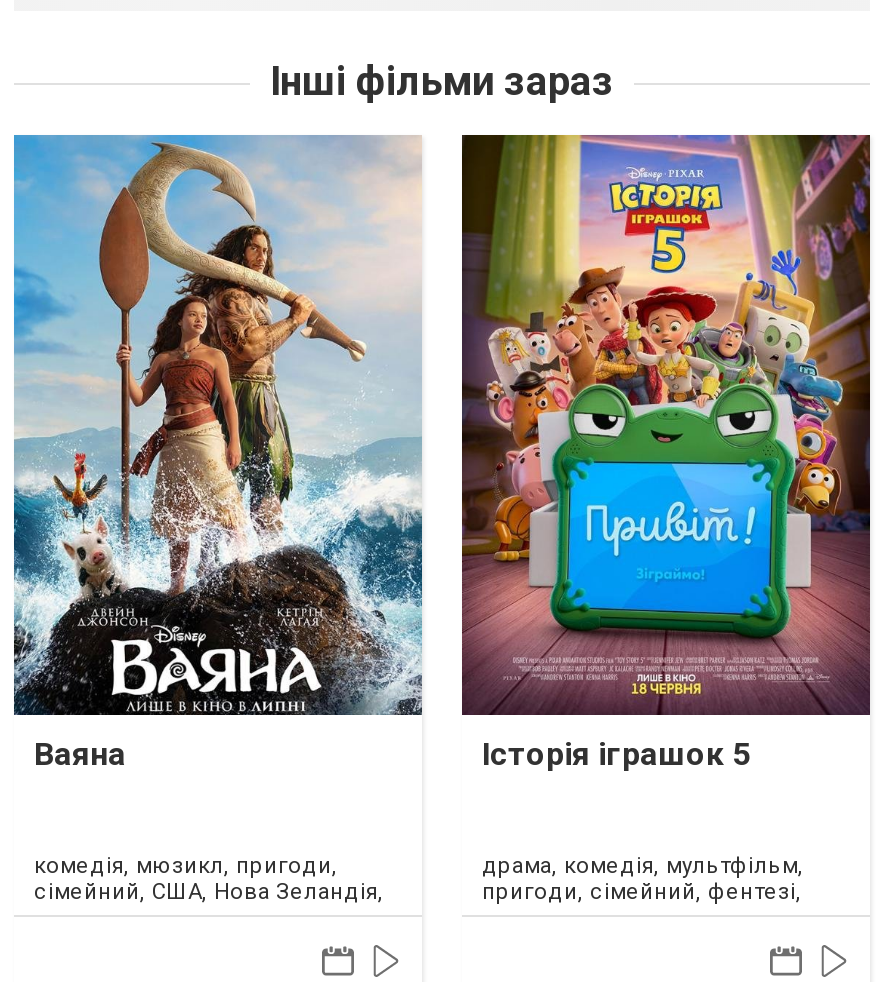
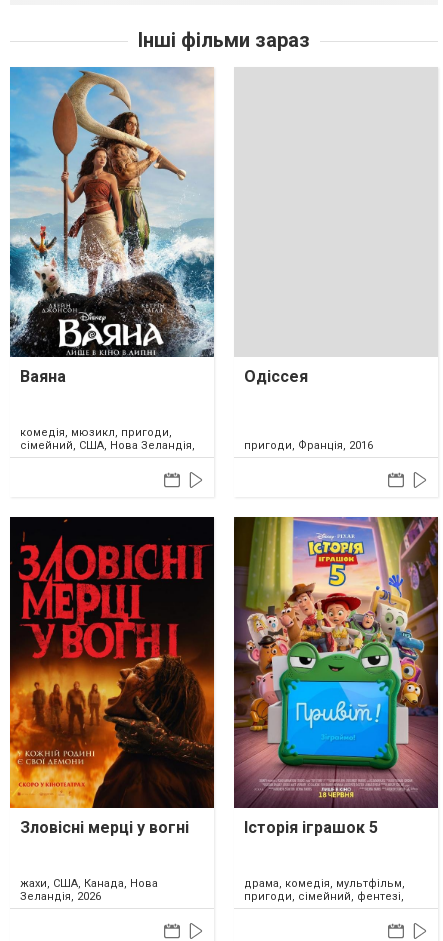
- [image]

+ Одіссея

+ пригоди, Франція, 2016

+ [image]
+ Зловісні мерці у вогні
+ жахи, США, Канада, Нова
+ Зеландія, 2026
